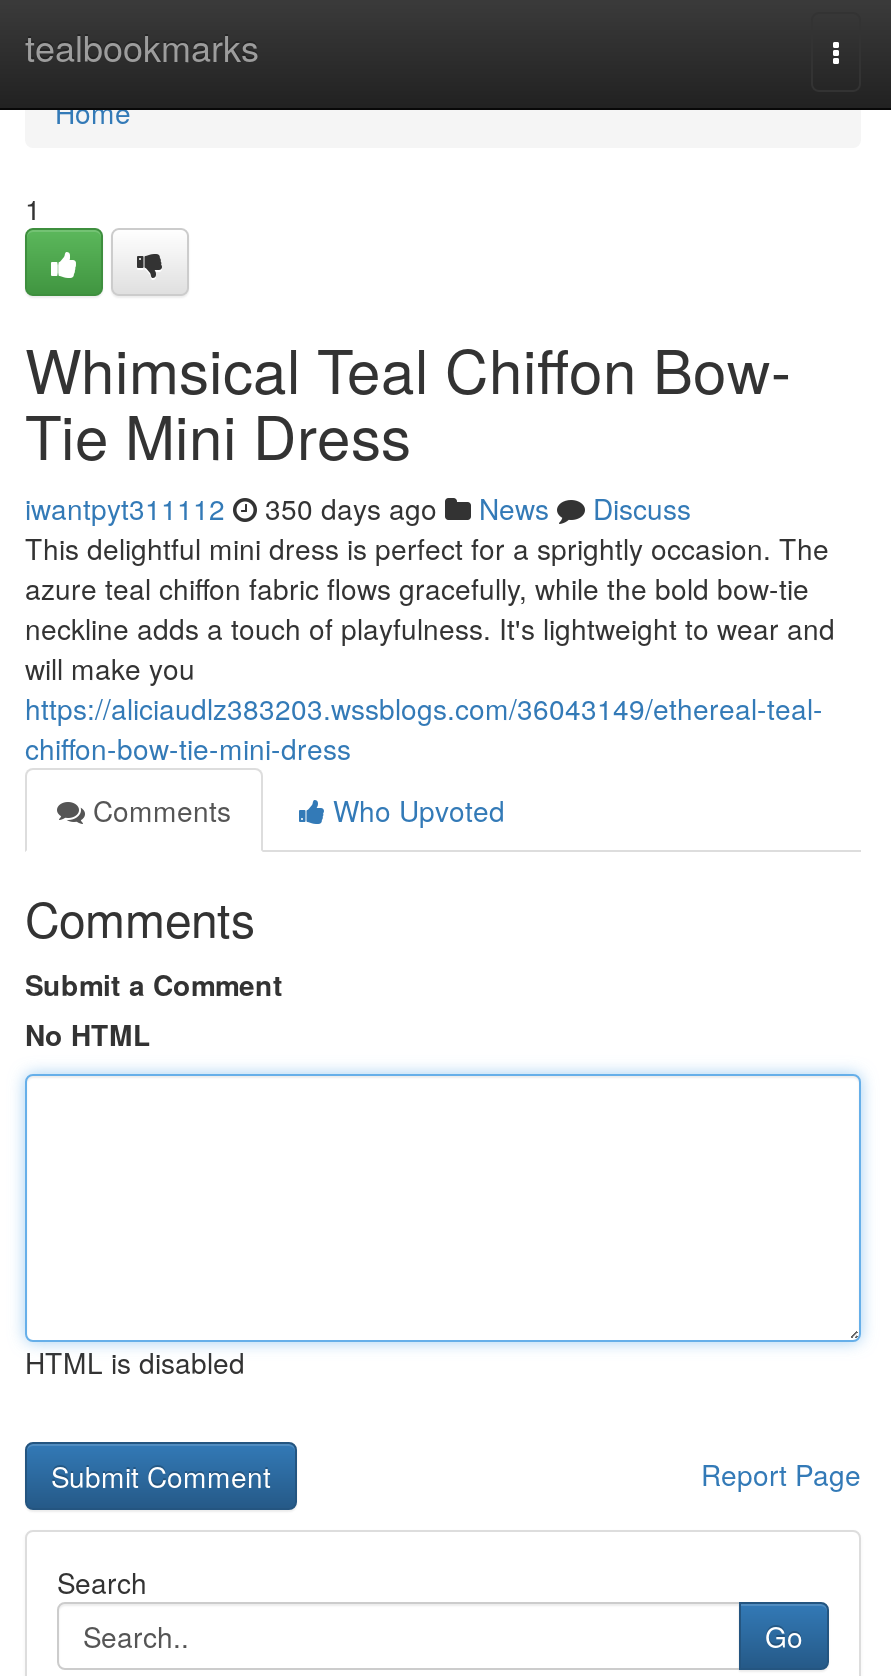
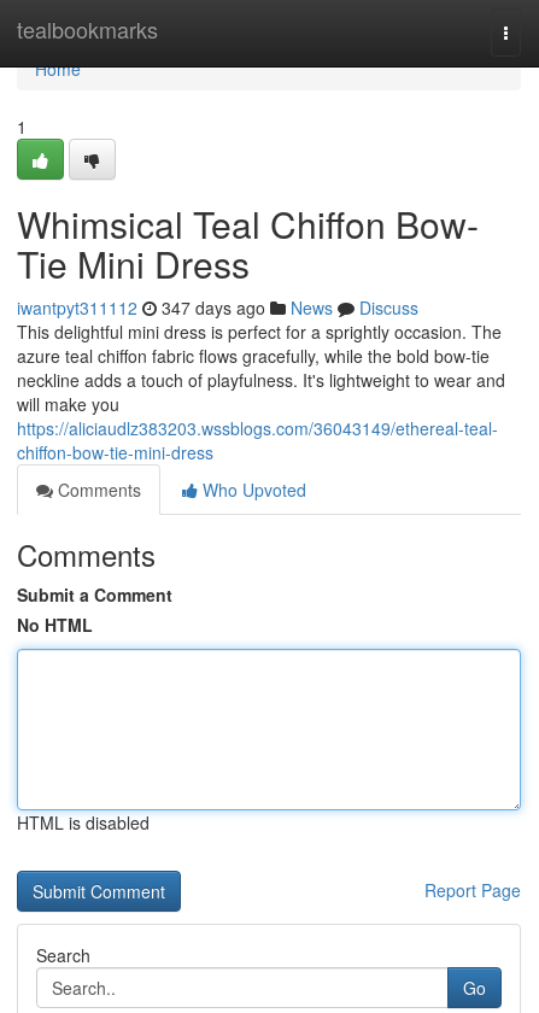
- iwantpyt311112 350 days ago News Discuss
+ iwantpyt311112 347 days ago News Discuss
